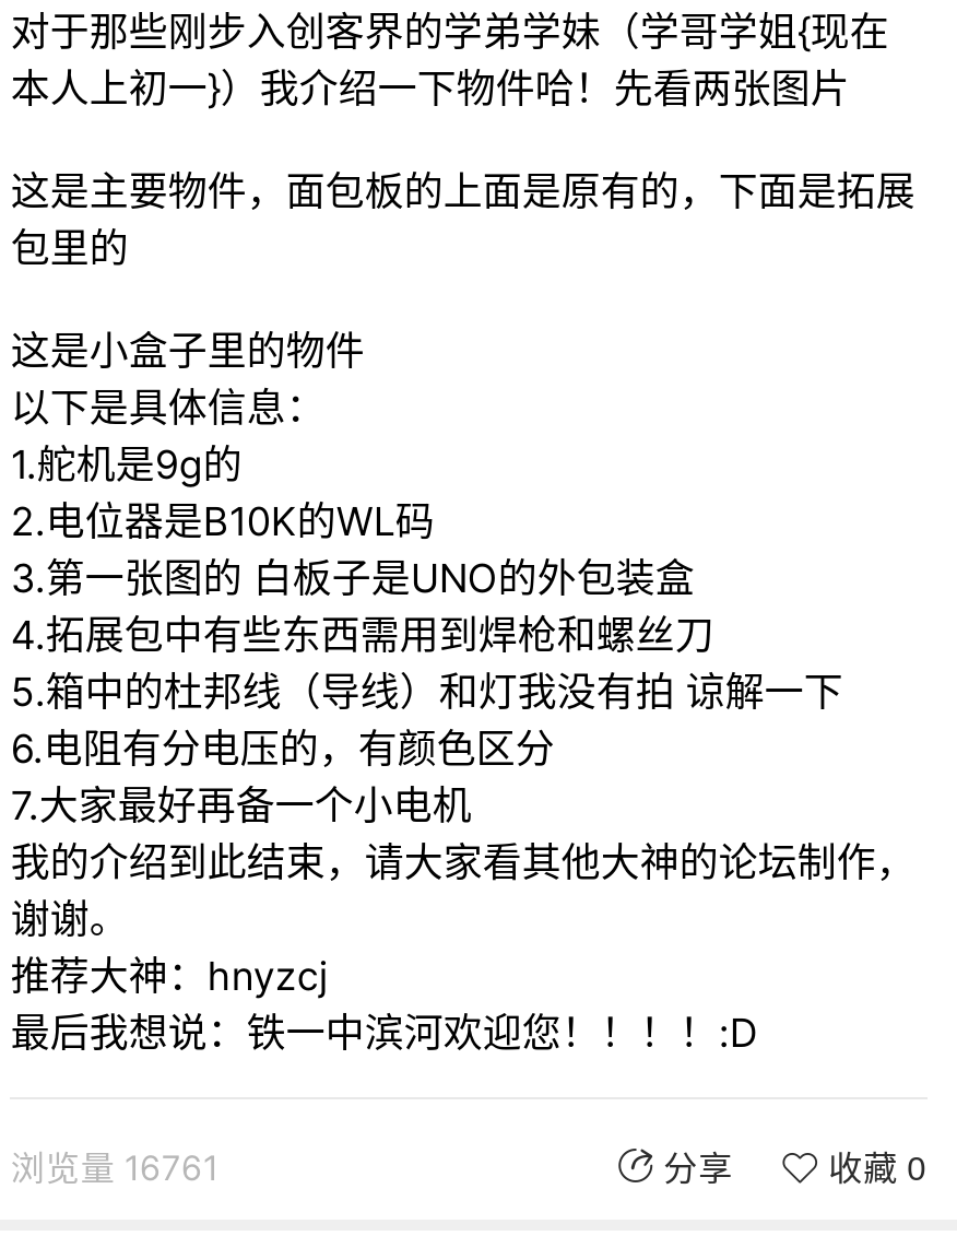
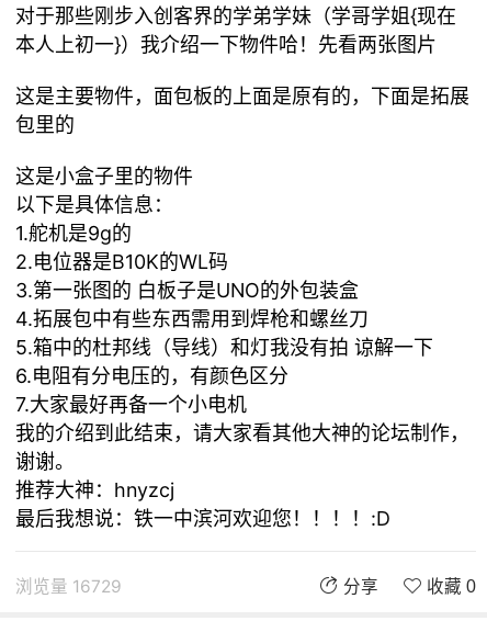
- 浏览量 16761
+ 浏览量 16729
